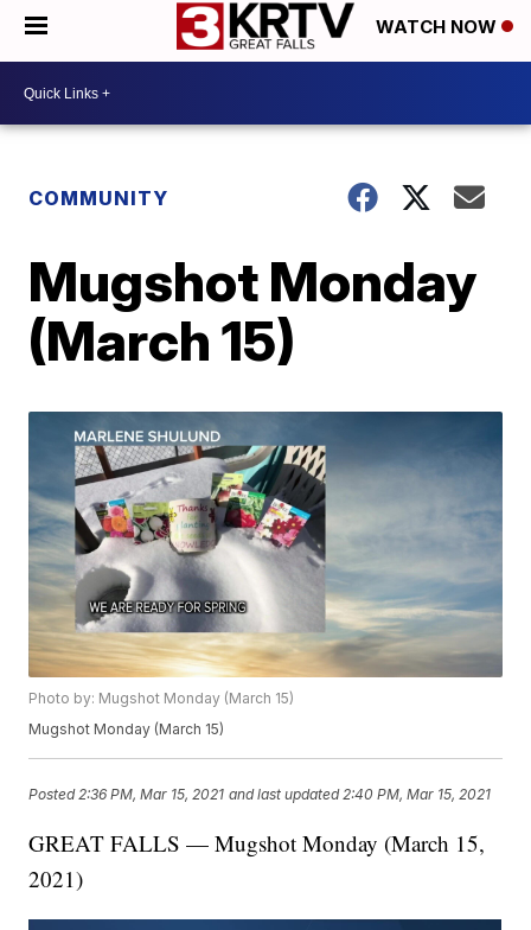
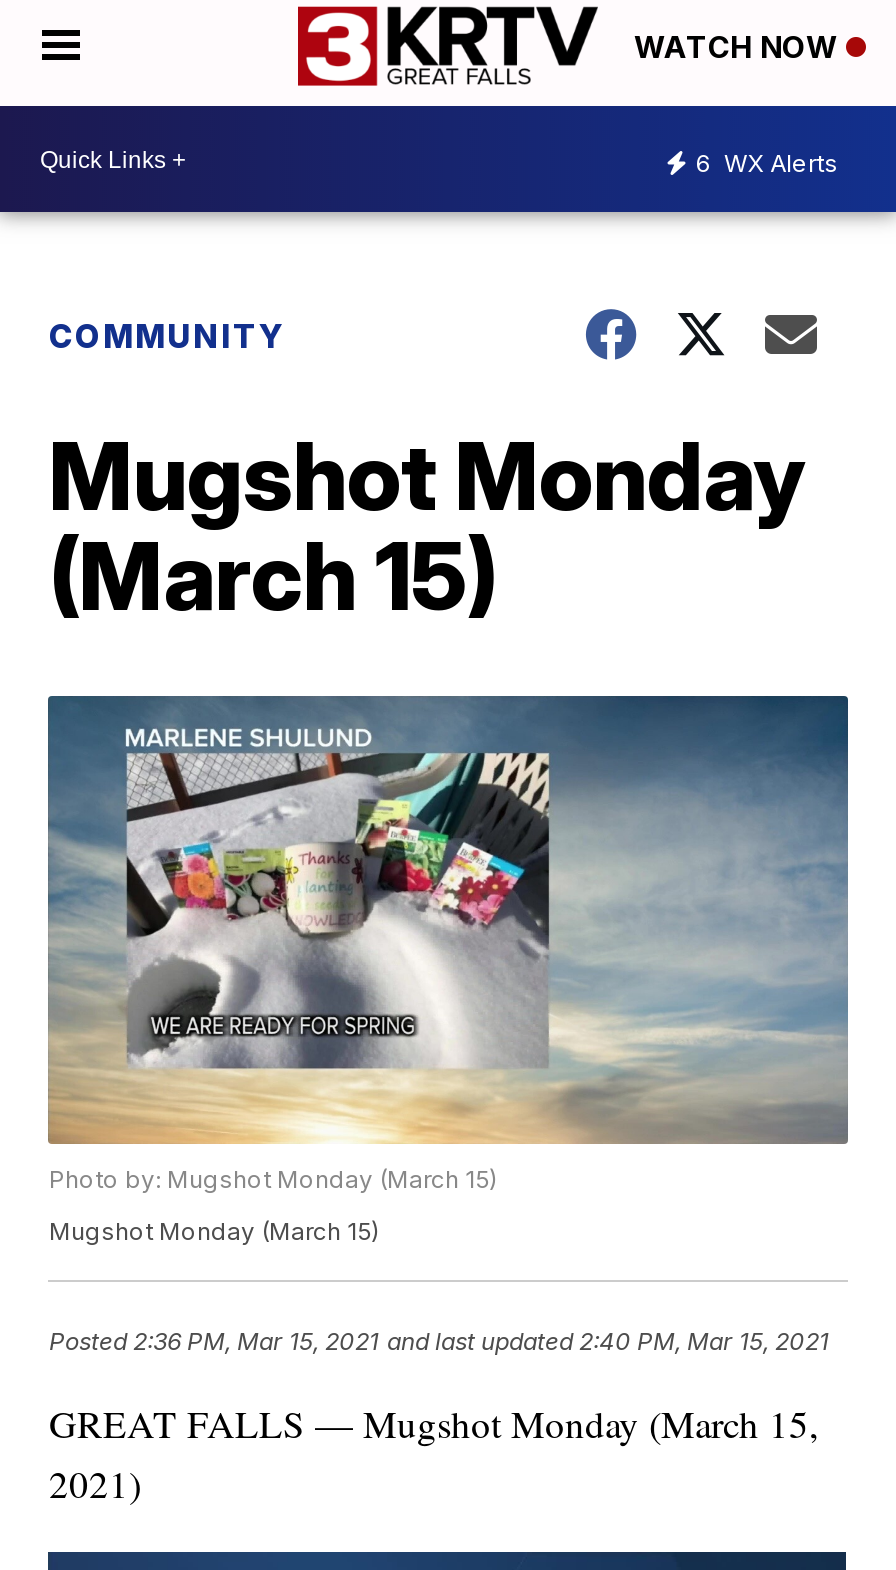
+ 6 WX Alerts
